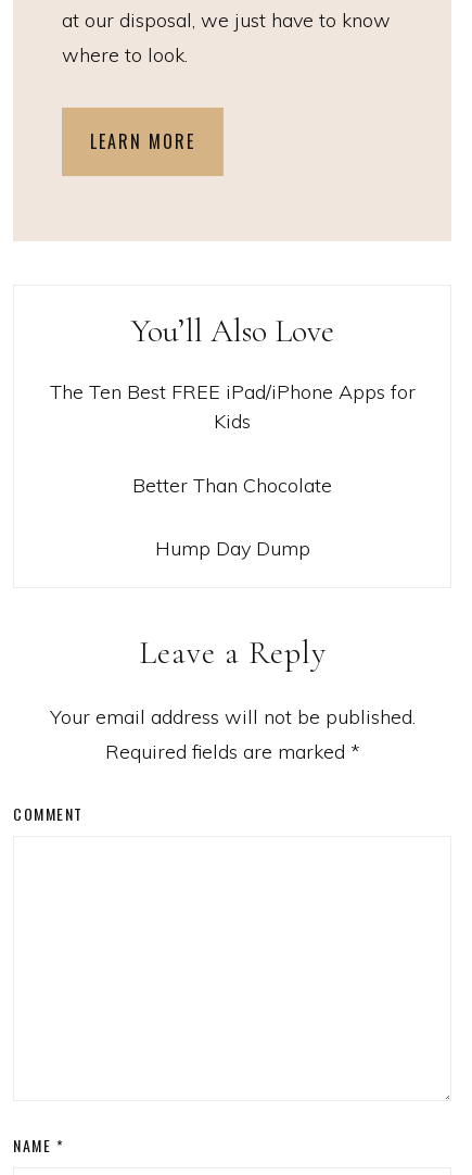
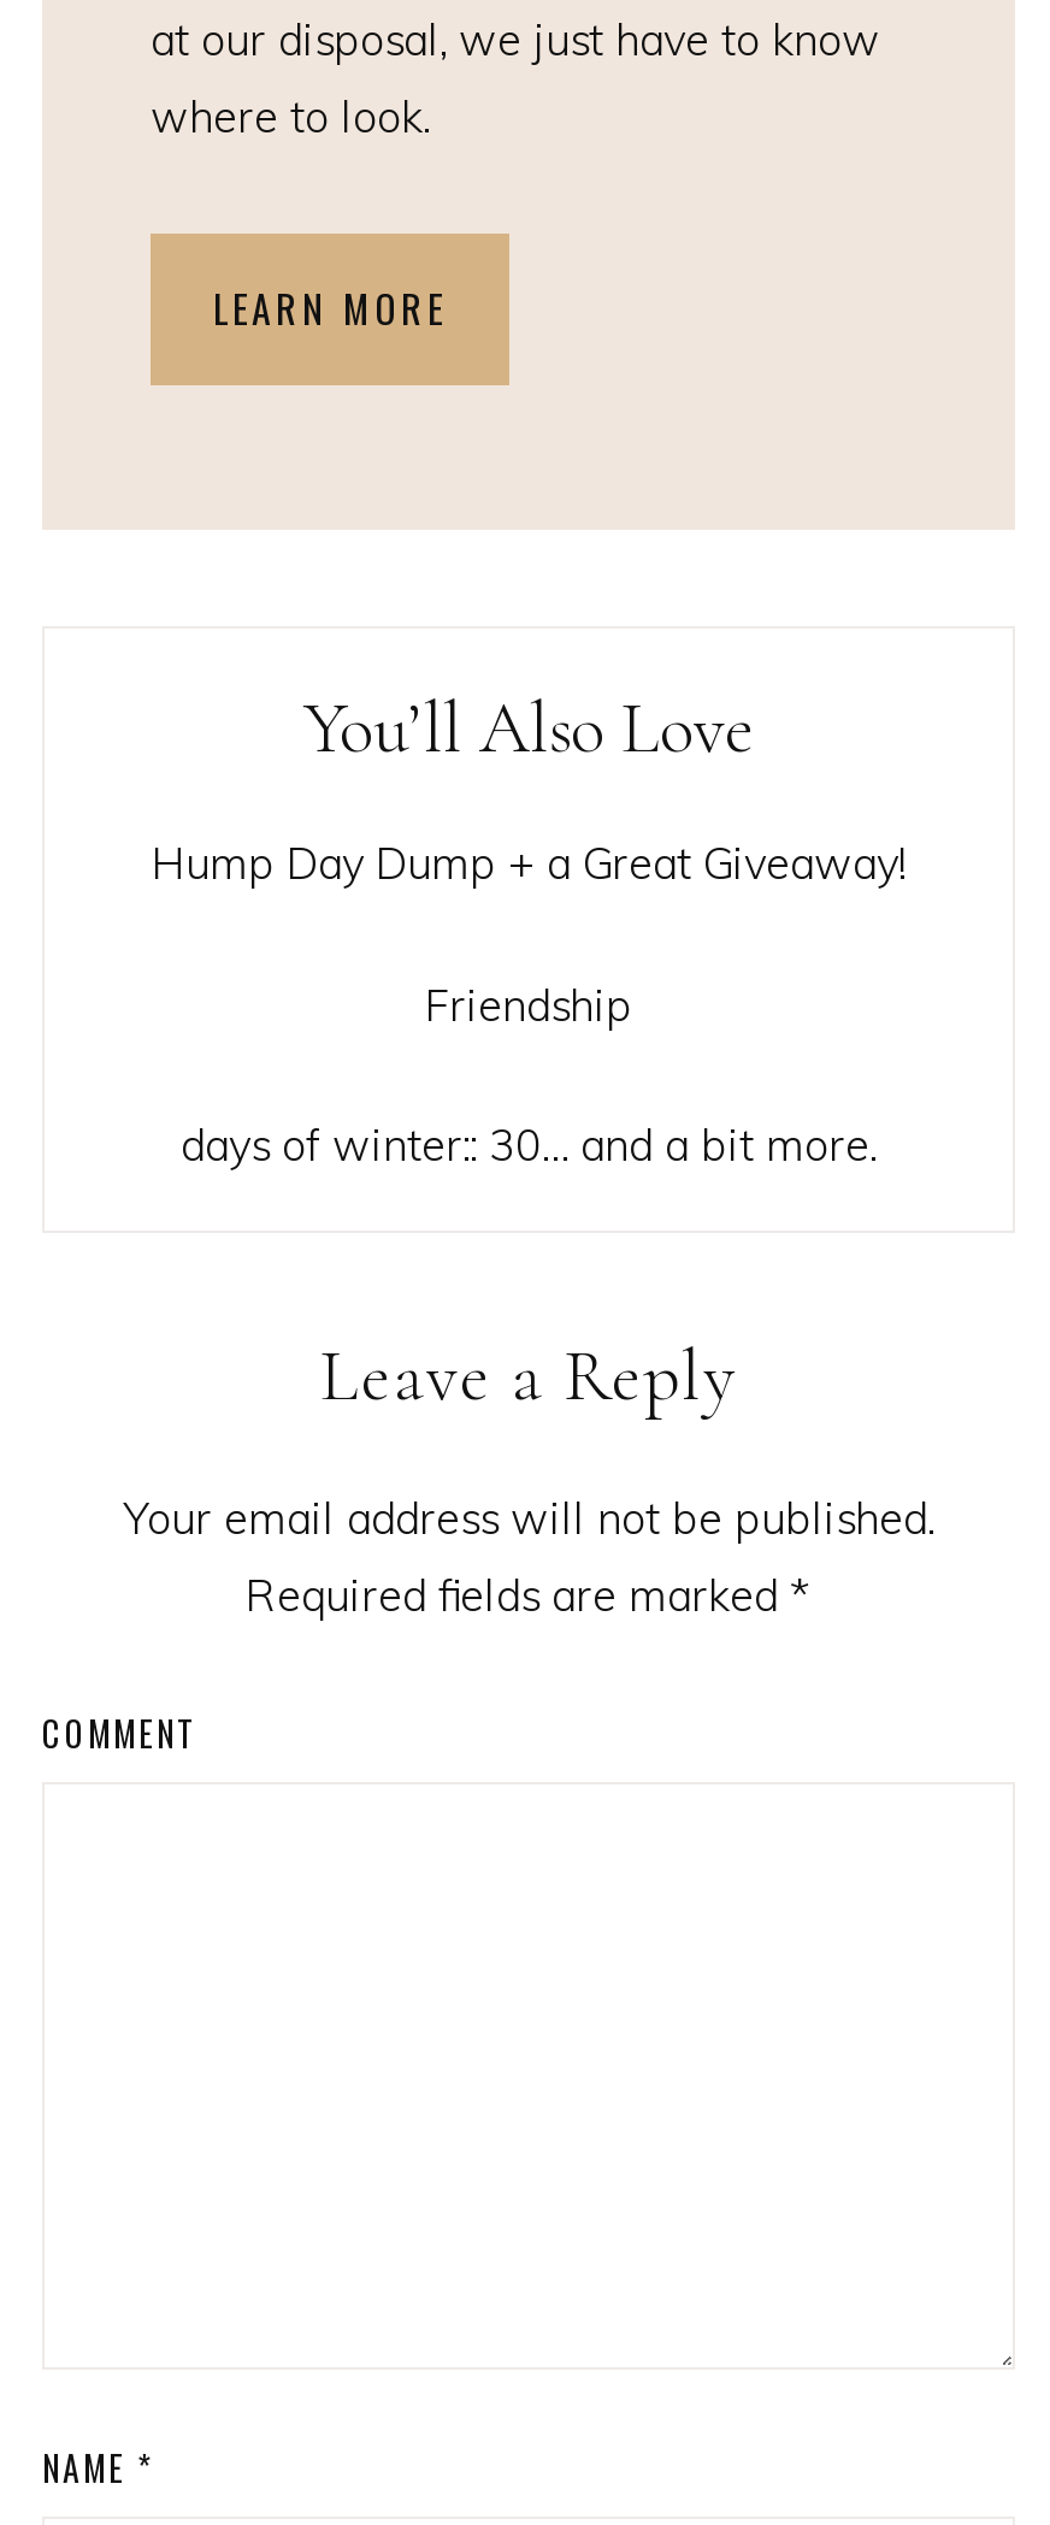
- The Ten Best FREE iPad/iPhone Apps for
- Kids
+ Hump Day Dump + a Great Giveaway!

- Better Than Chocolate
+ Friendship

- Hump Day Dump
+ days of winter:: 30… and a bit more.
